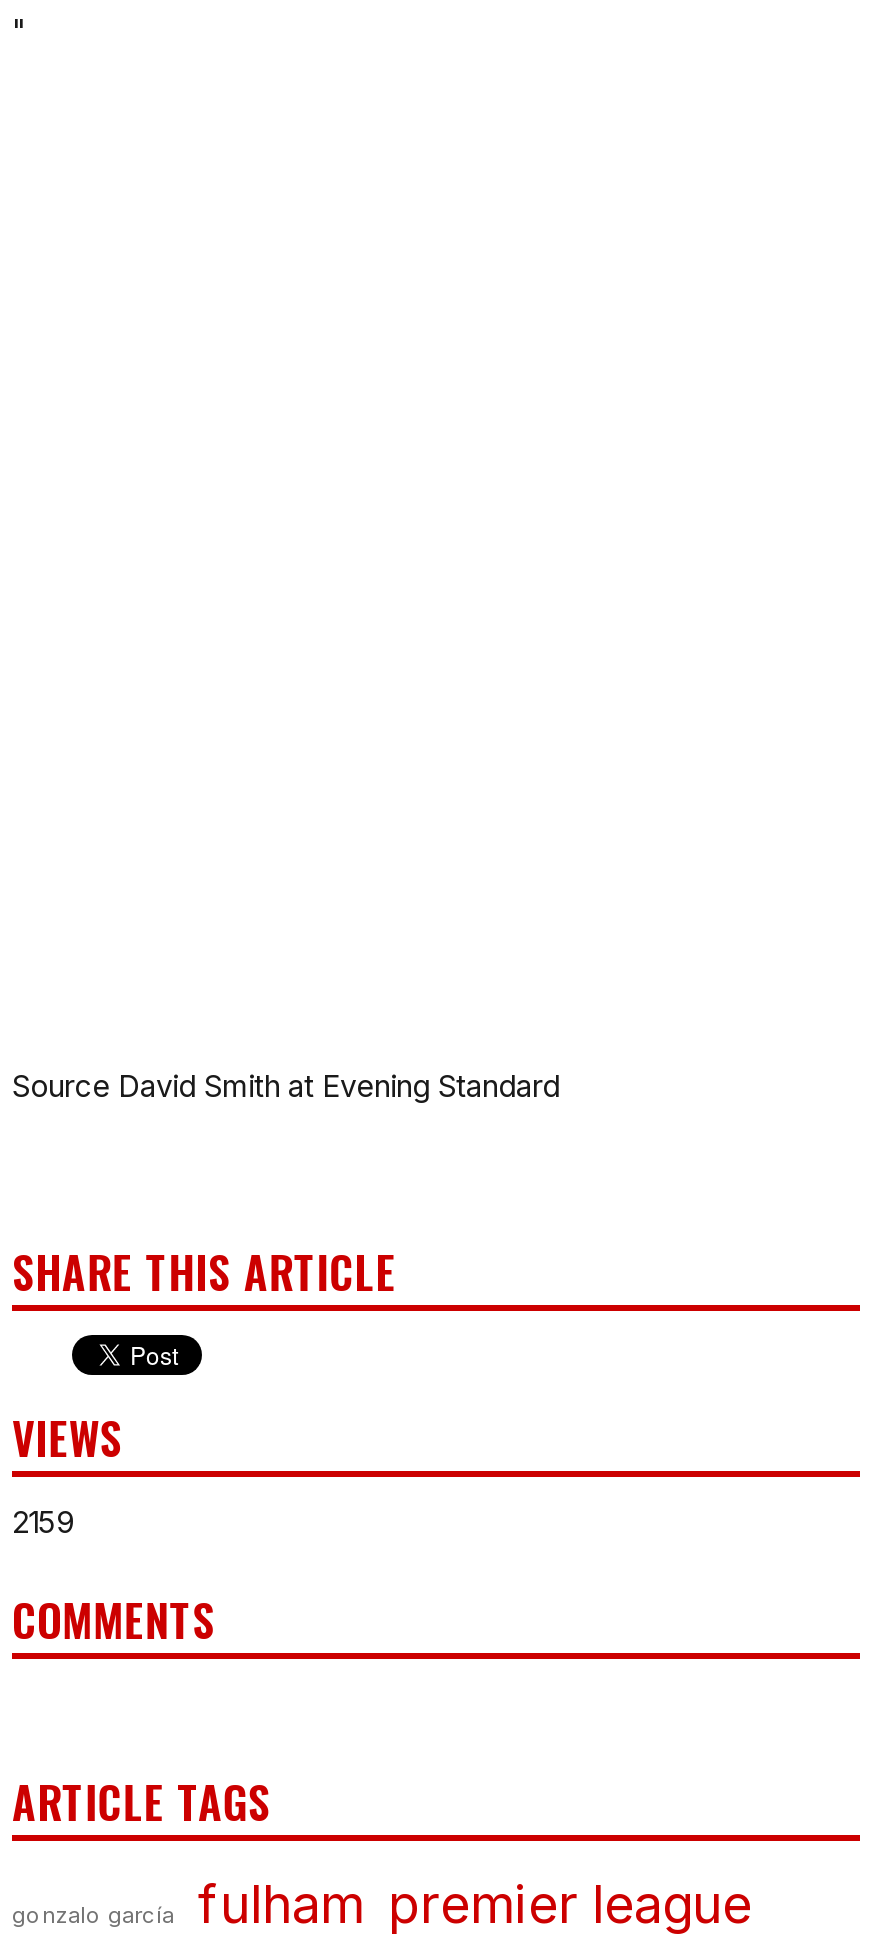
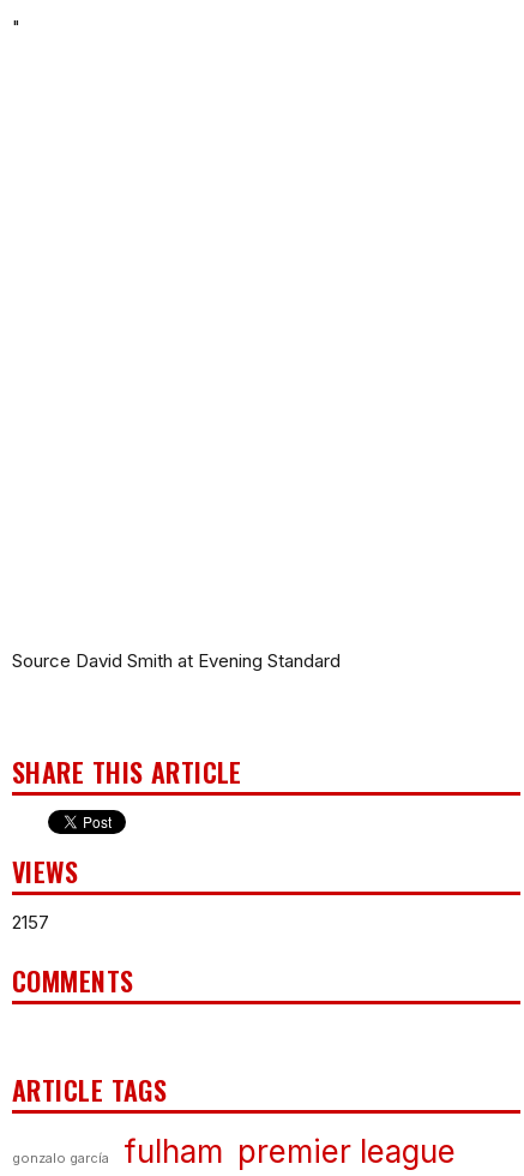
- 2159
+ 2157
